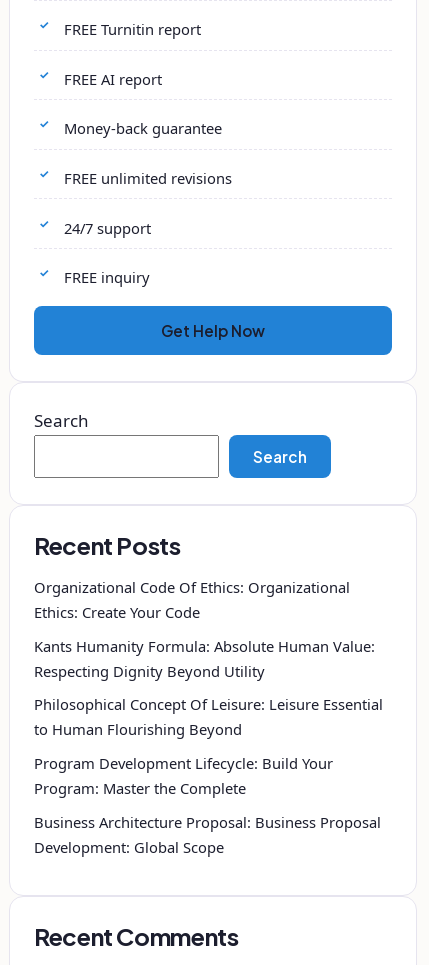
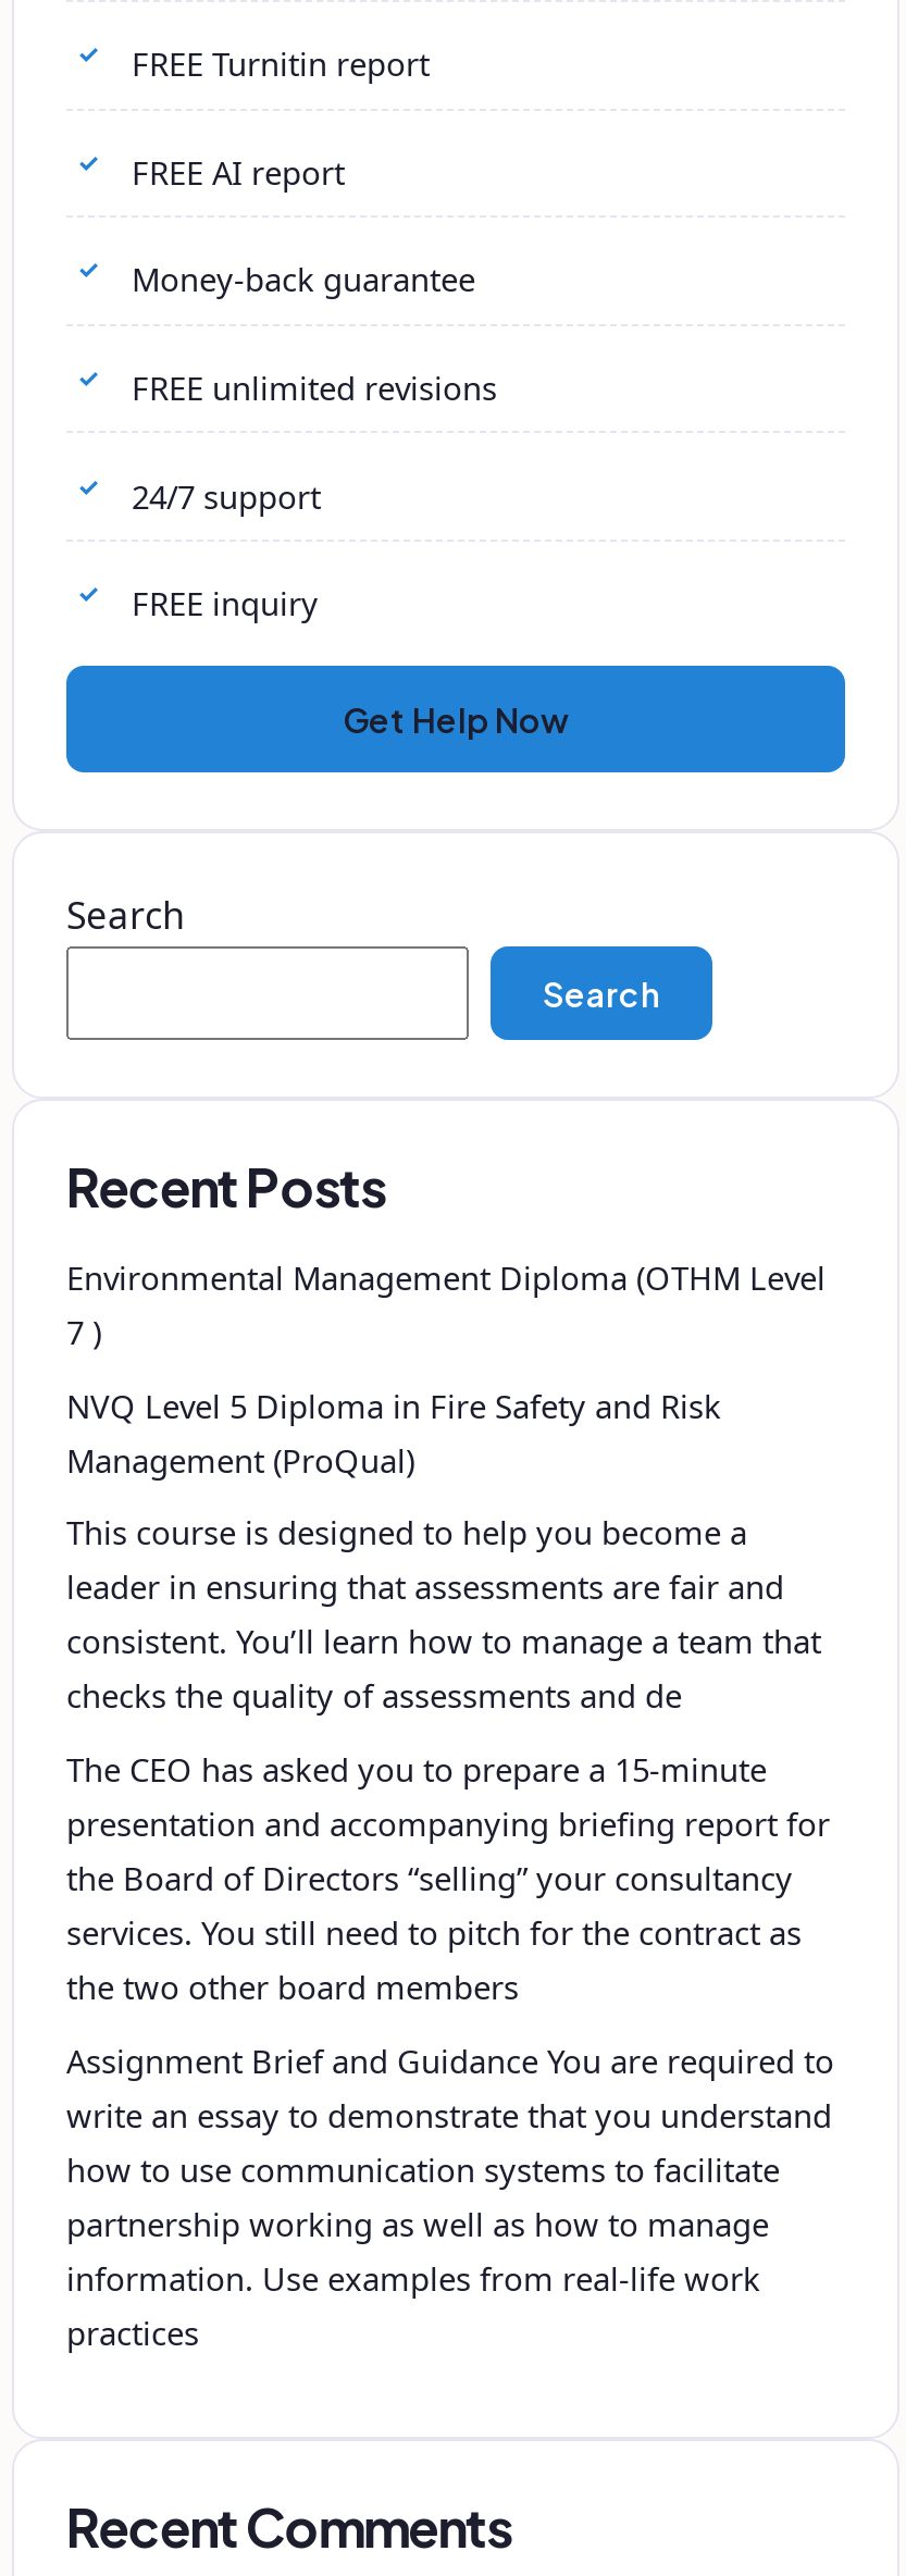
- Organizational Code Of Ethics: Organizational
- Ethics: Create Your Code
+ Environmental Management Diploma (OTHM Level
+ 7 )

- Kants Humanity Formula: Absolute Human Value:
- Respecting Dignity Beyond Utility
+ NVQ Level 5 Diploma in Fire Safety and Risk
+ Management (ProQual)

- Philosophical Concept Of Leisure: Leisure Essential
- to Human Flourishing Beyond
+ This course is designed to help you become a
+ leader in ensuring that assessments are fair and
+ consistent. You’ll learn how to manage a team that
+ checks the quality of assessments and de

- Program Development Lifecycle: Build Your
- Program: Master the Complete
+ The CEO has asked you to prepare a 15-minute
+ presentation and accompanying briefing report for
+ the Board of Directors “selling” your consultancy
+ services. You still need to pitch for the contract as
+ the two other board members

- Business Architecture Proposal: Business Proposal
- Development: Global Scope
+ Assignment Brief and Guidance You are required to
+ write an essay to demonstrate that you understand
+ how to use communication systems to facilitate
+ partnership working as well as how to manage
+ information. Use examples from real-life work
+ practices
